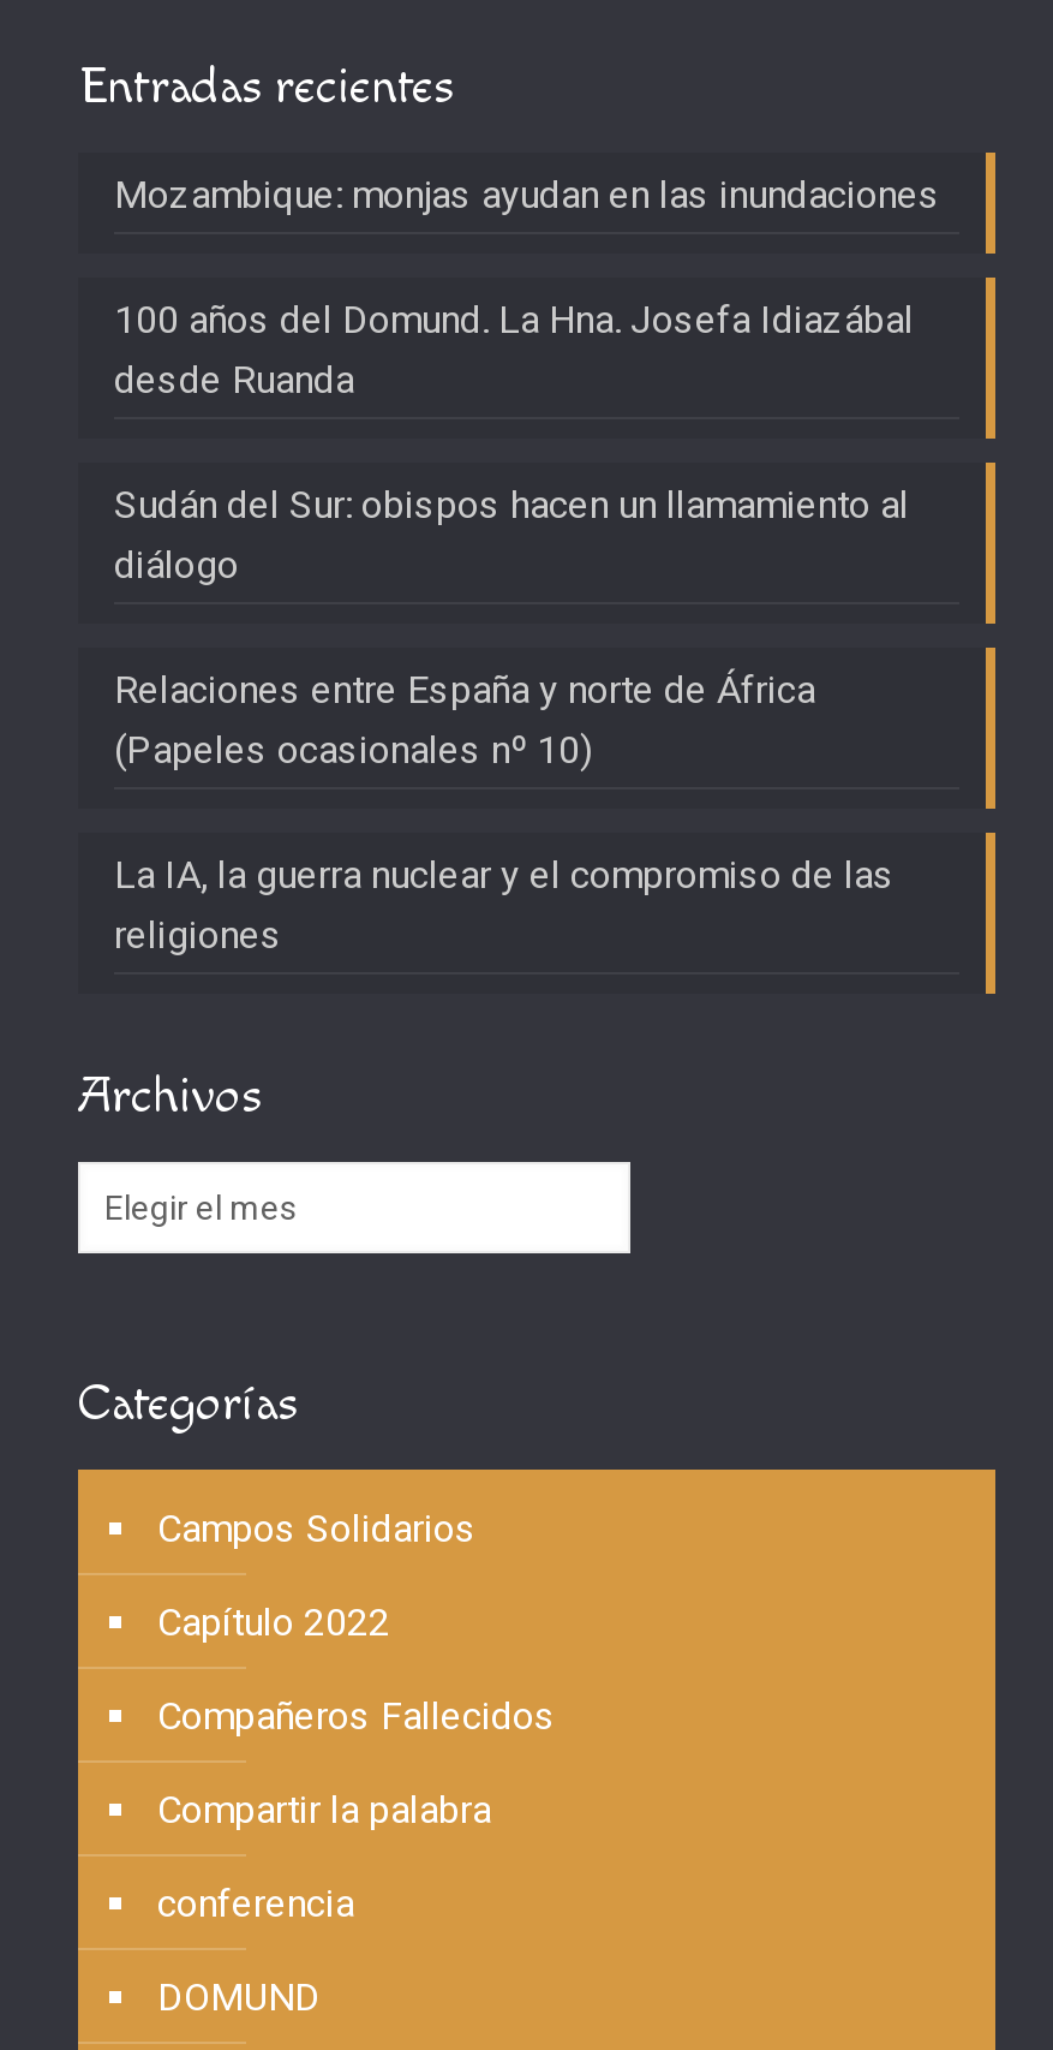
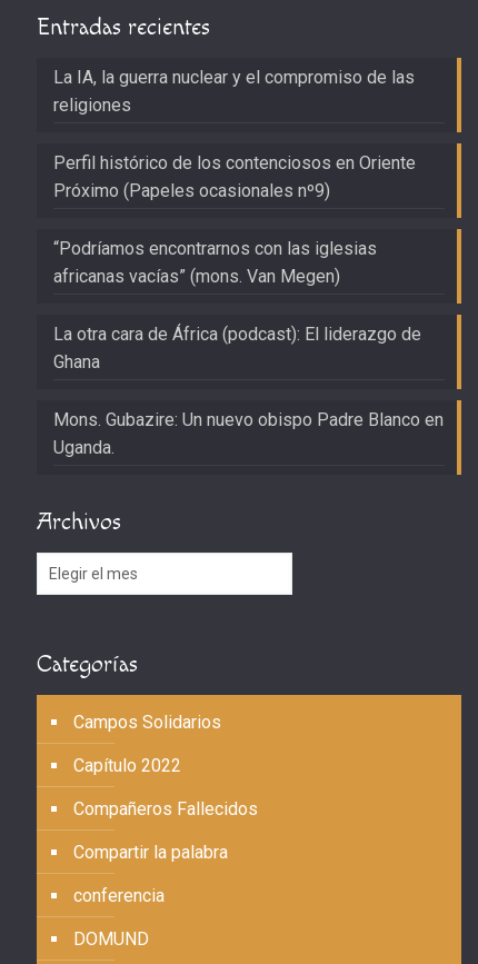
- Mozambique: monjas ayudan en las inundaciones
- 100 años del Domund. La Hna. Josefa Idiazábal
- desde Ruanda
- Sudán del Sur: obispos hacen un llamamiento al
- diálogo
- Relaciones entre España y norte de África
- (Papeles ocasionales nº 10)

moved up: La IA, la guerra nuclear y el compromiso de las | religiones

+ Perfil histórico de los contenciosos en Oriente
+ Próximo (Papeles ocasionales nº9)
+ “Podríamos encontrarnos con las iglesias
+ africanas vacías” (mons. Van Megen)
+ La otra cara de África (podcast): El liderazgo de
+ Ghana
+ Mons. Gubazire: Un nuevo obispo Padre Blanco en
+ Uganda.
